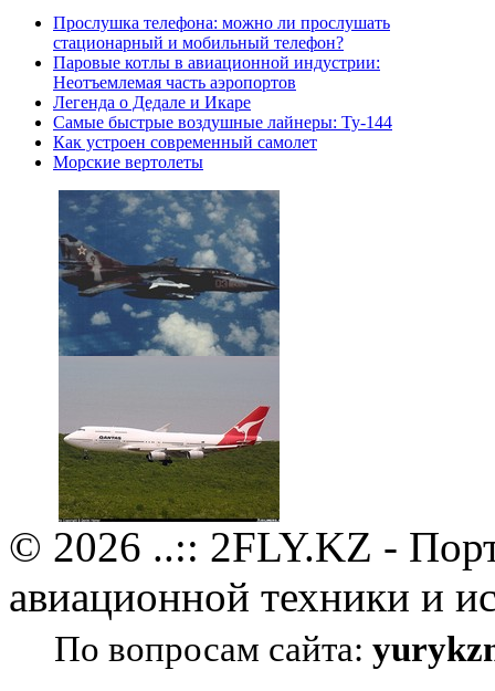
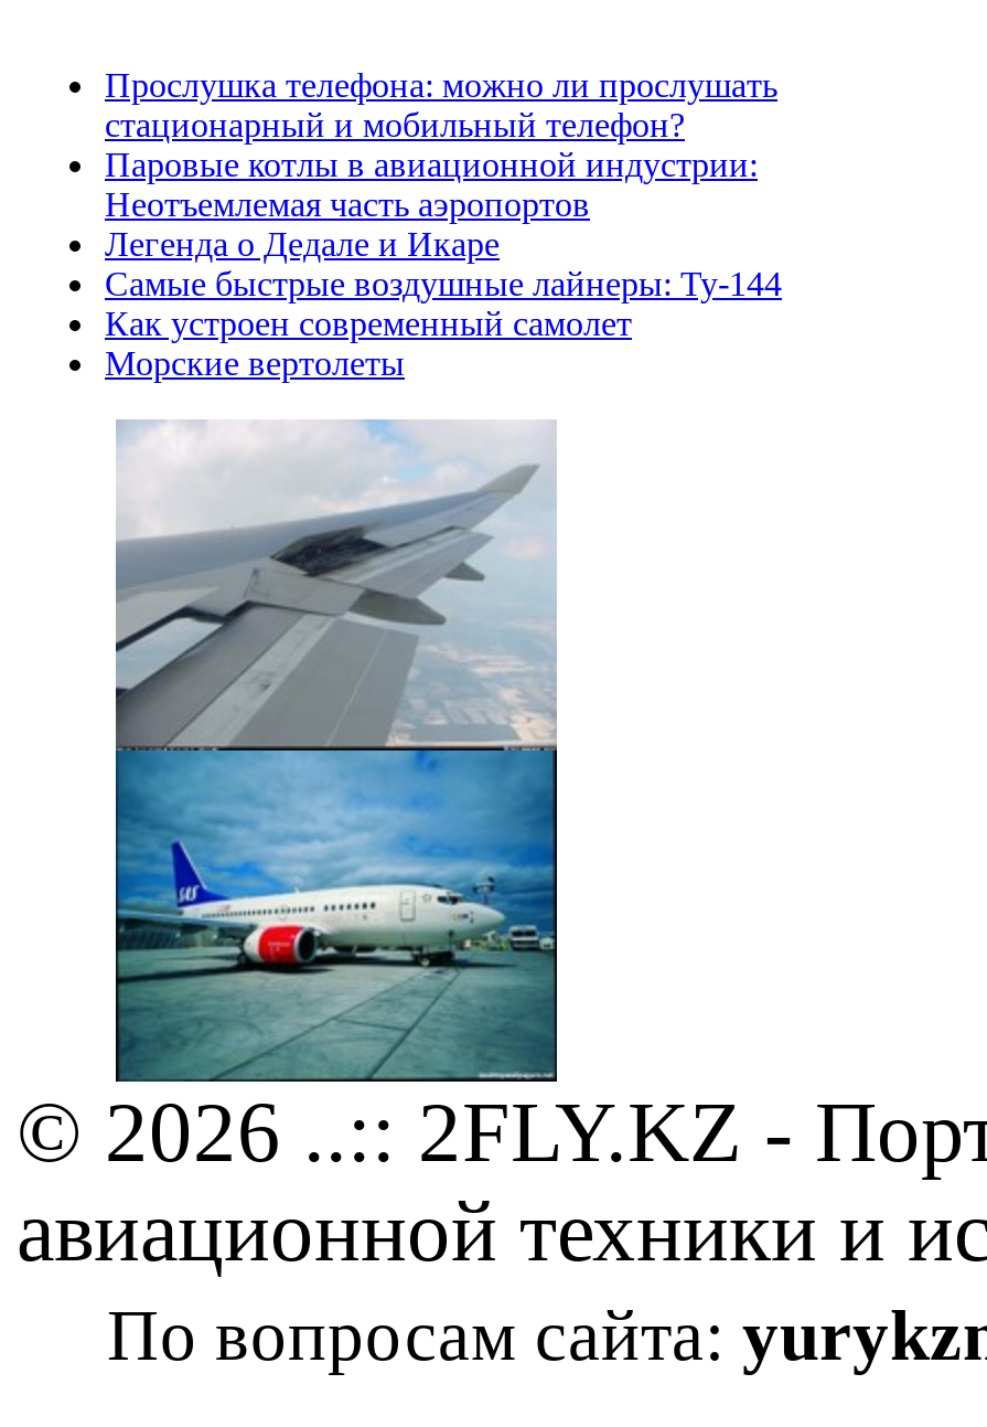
- [image]
+ [image]
